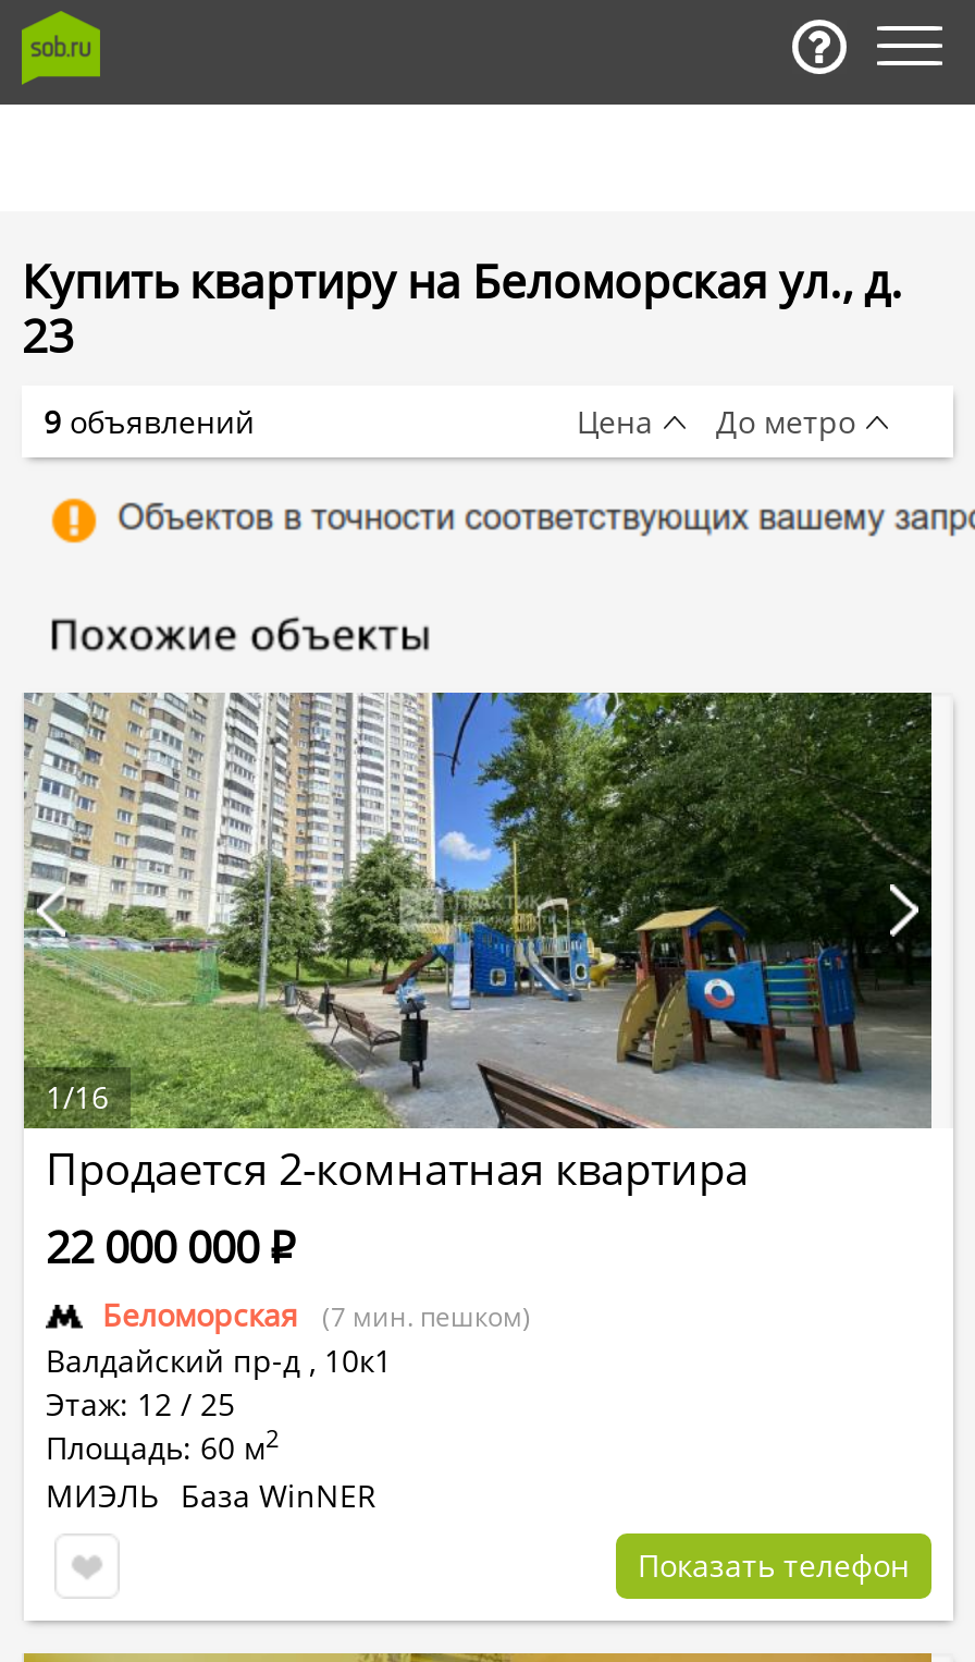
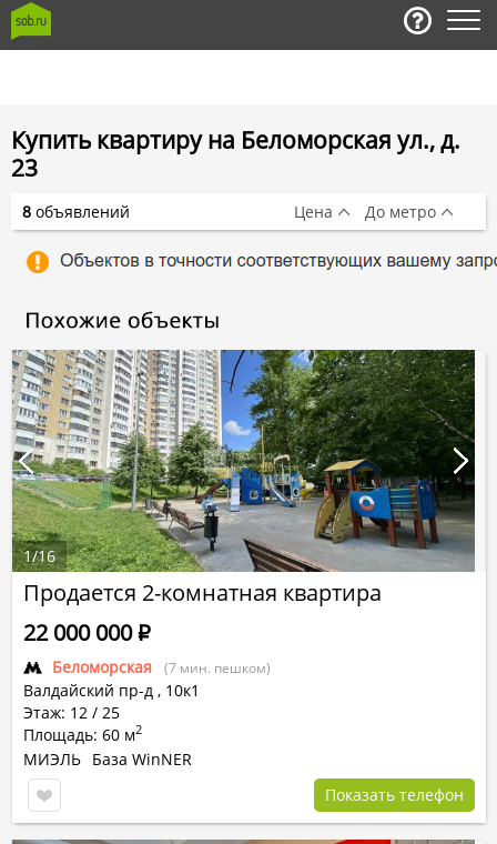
- 9 объявлений
+ 8 объявлений
